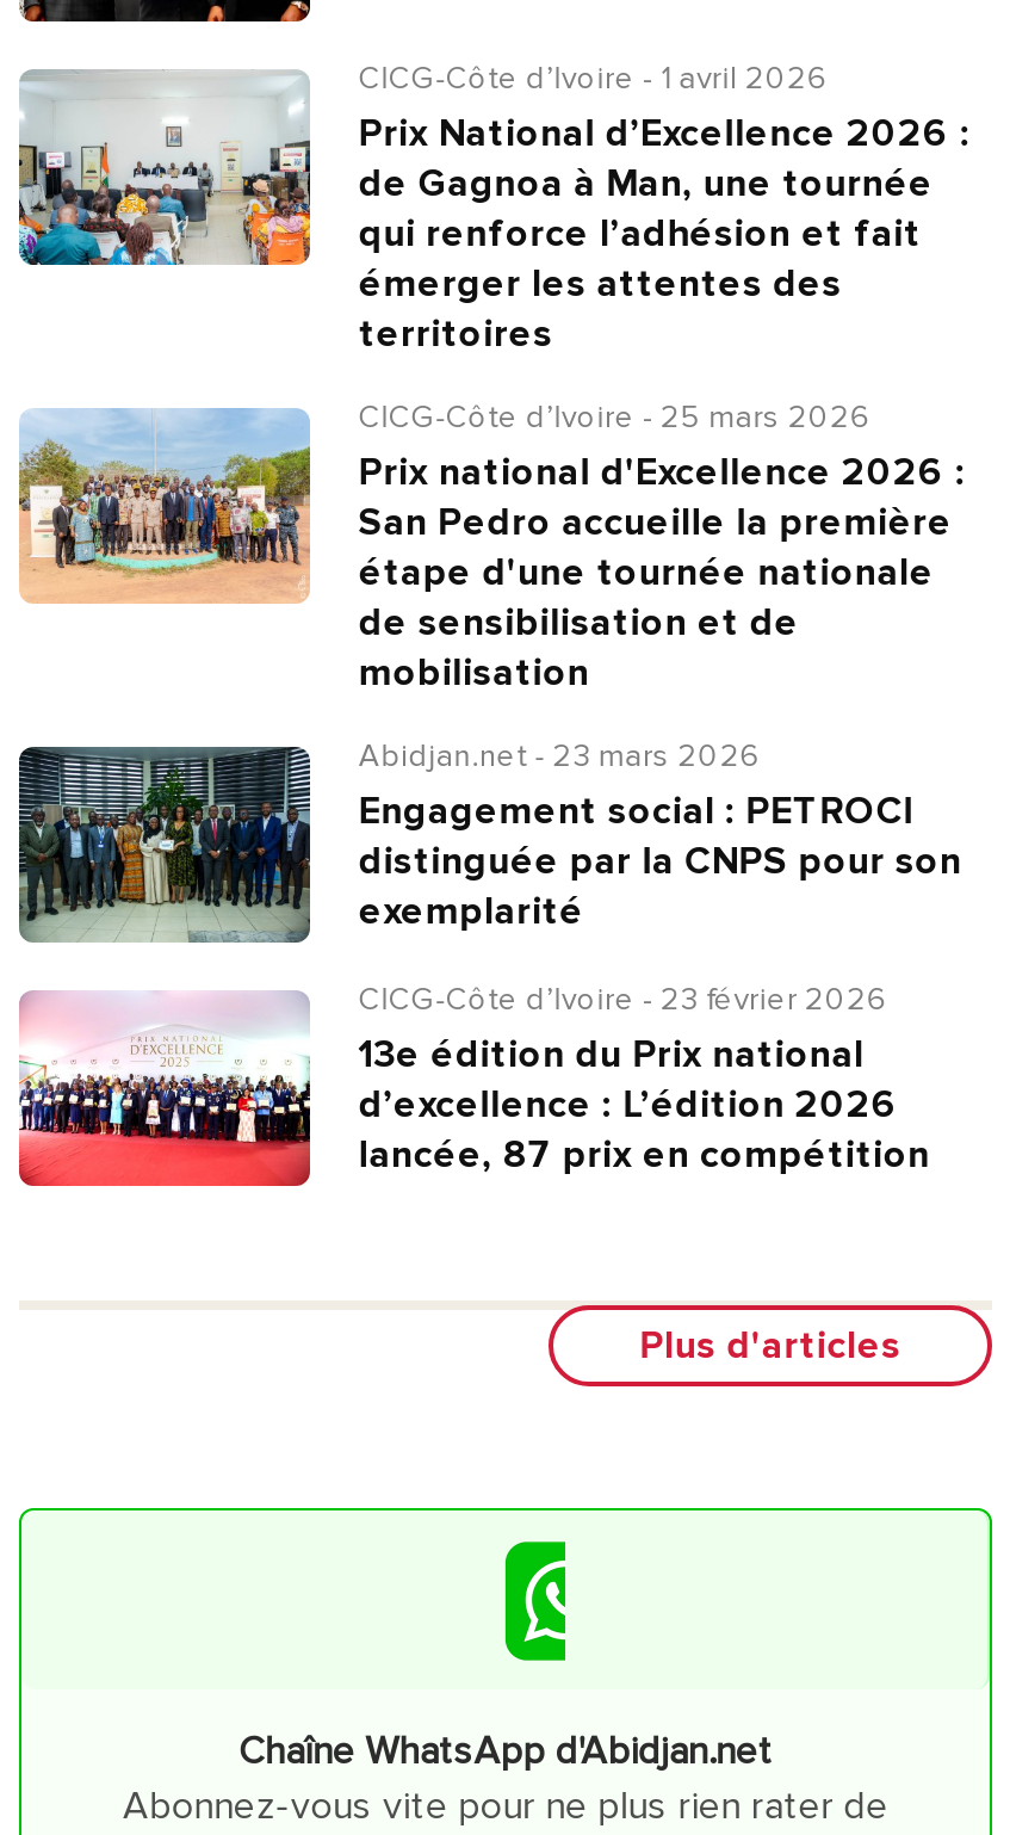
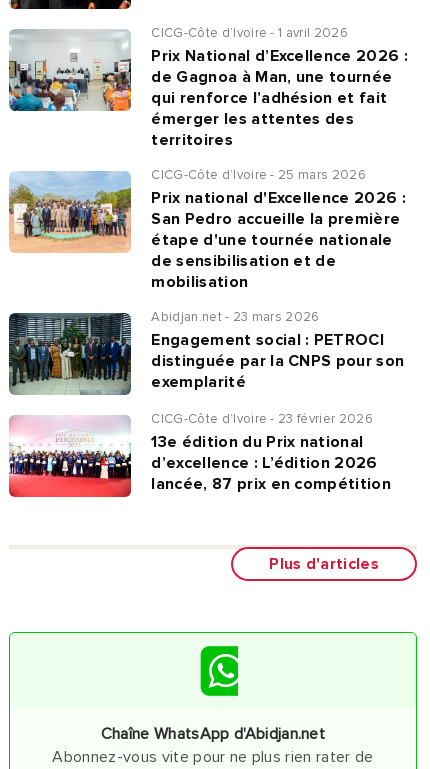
- [image]
+ [image]
